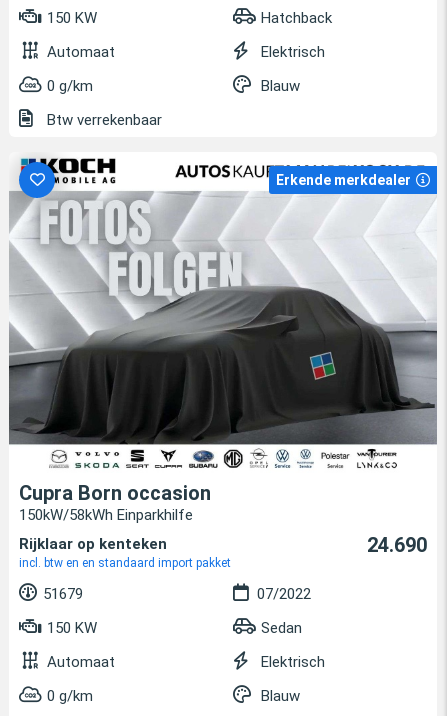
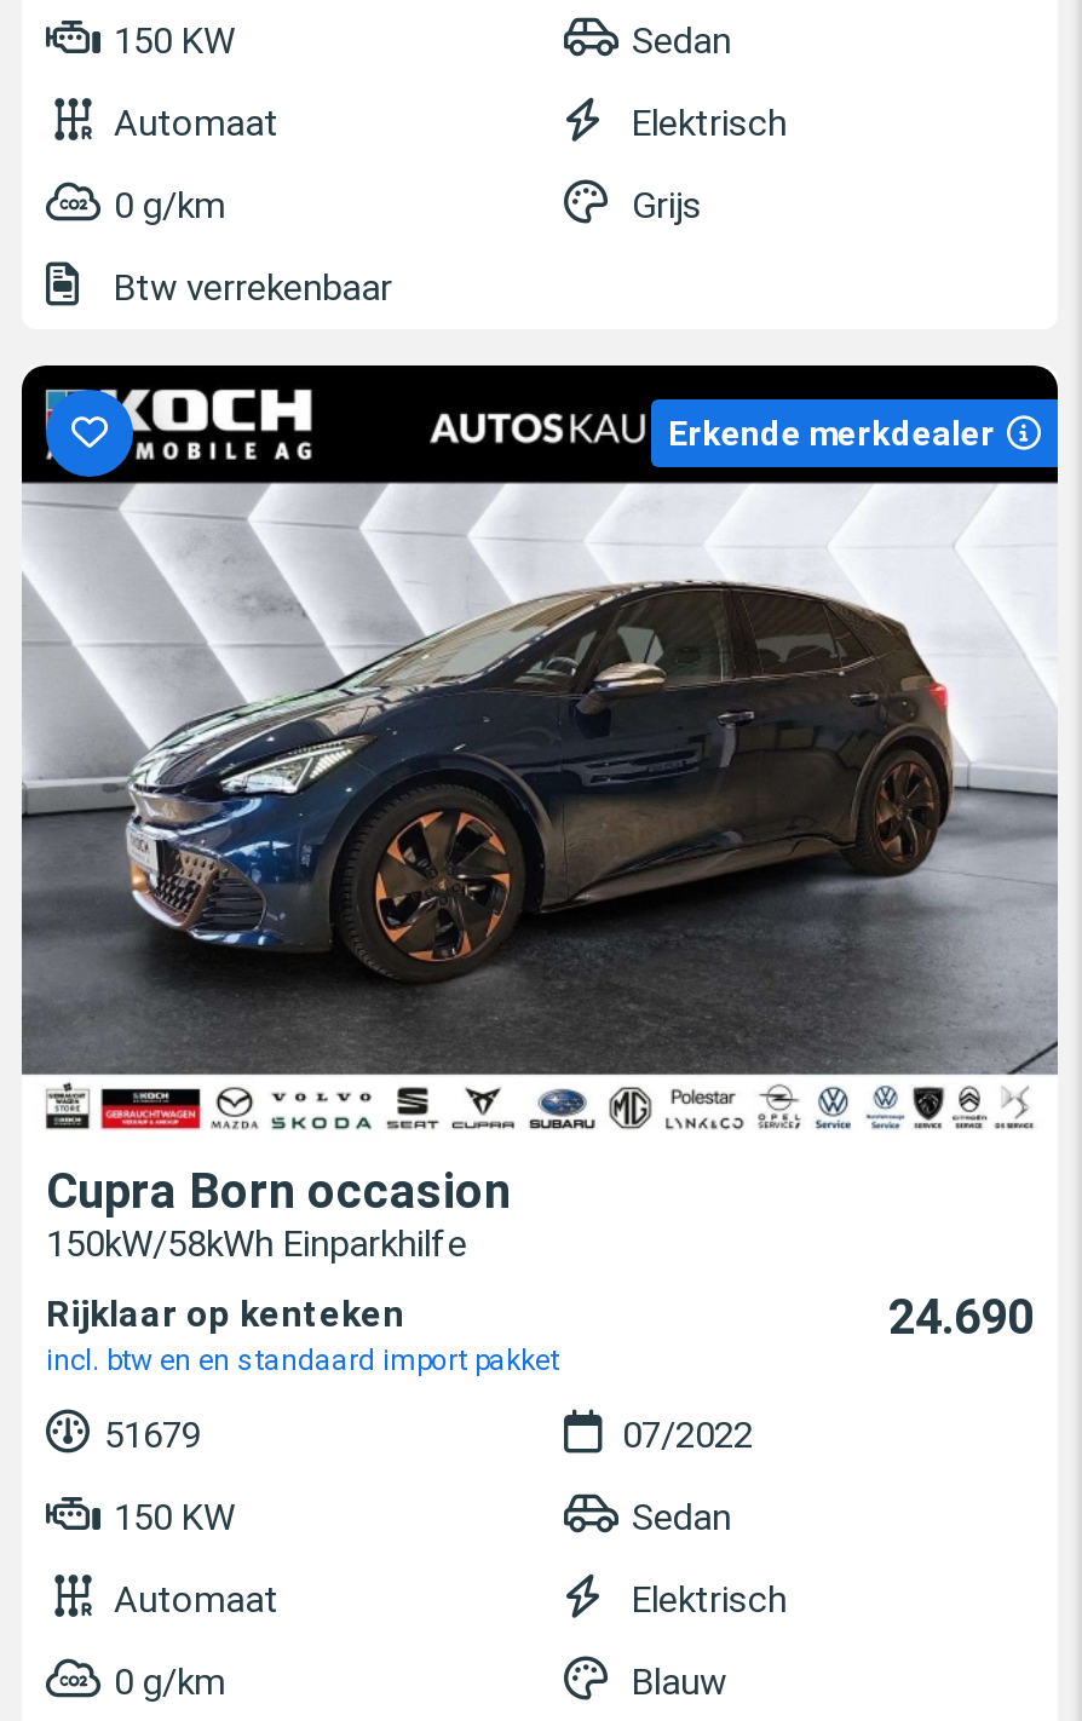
- Hatchback
+ Sedan

- Blauw
+ Grijs

- [image]
+ [image]
